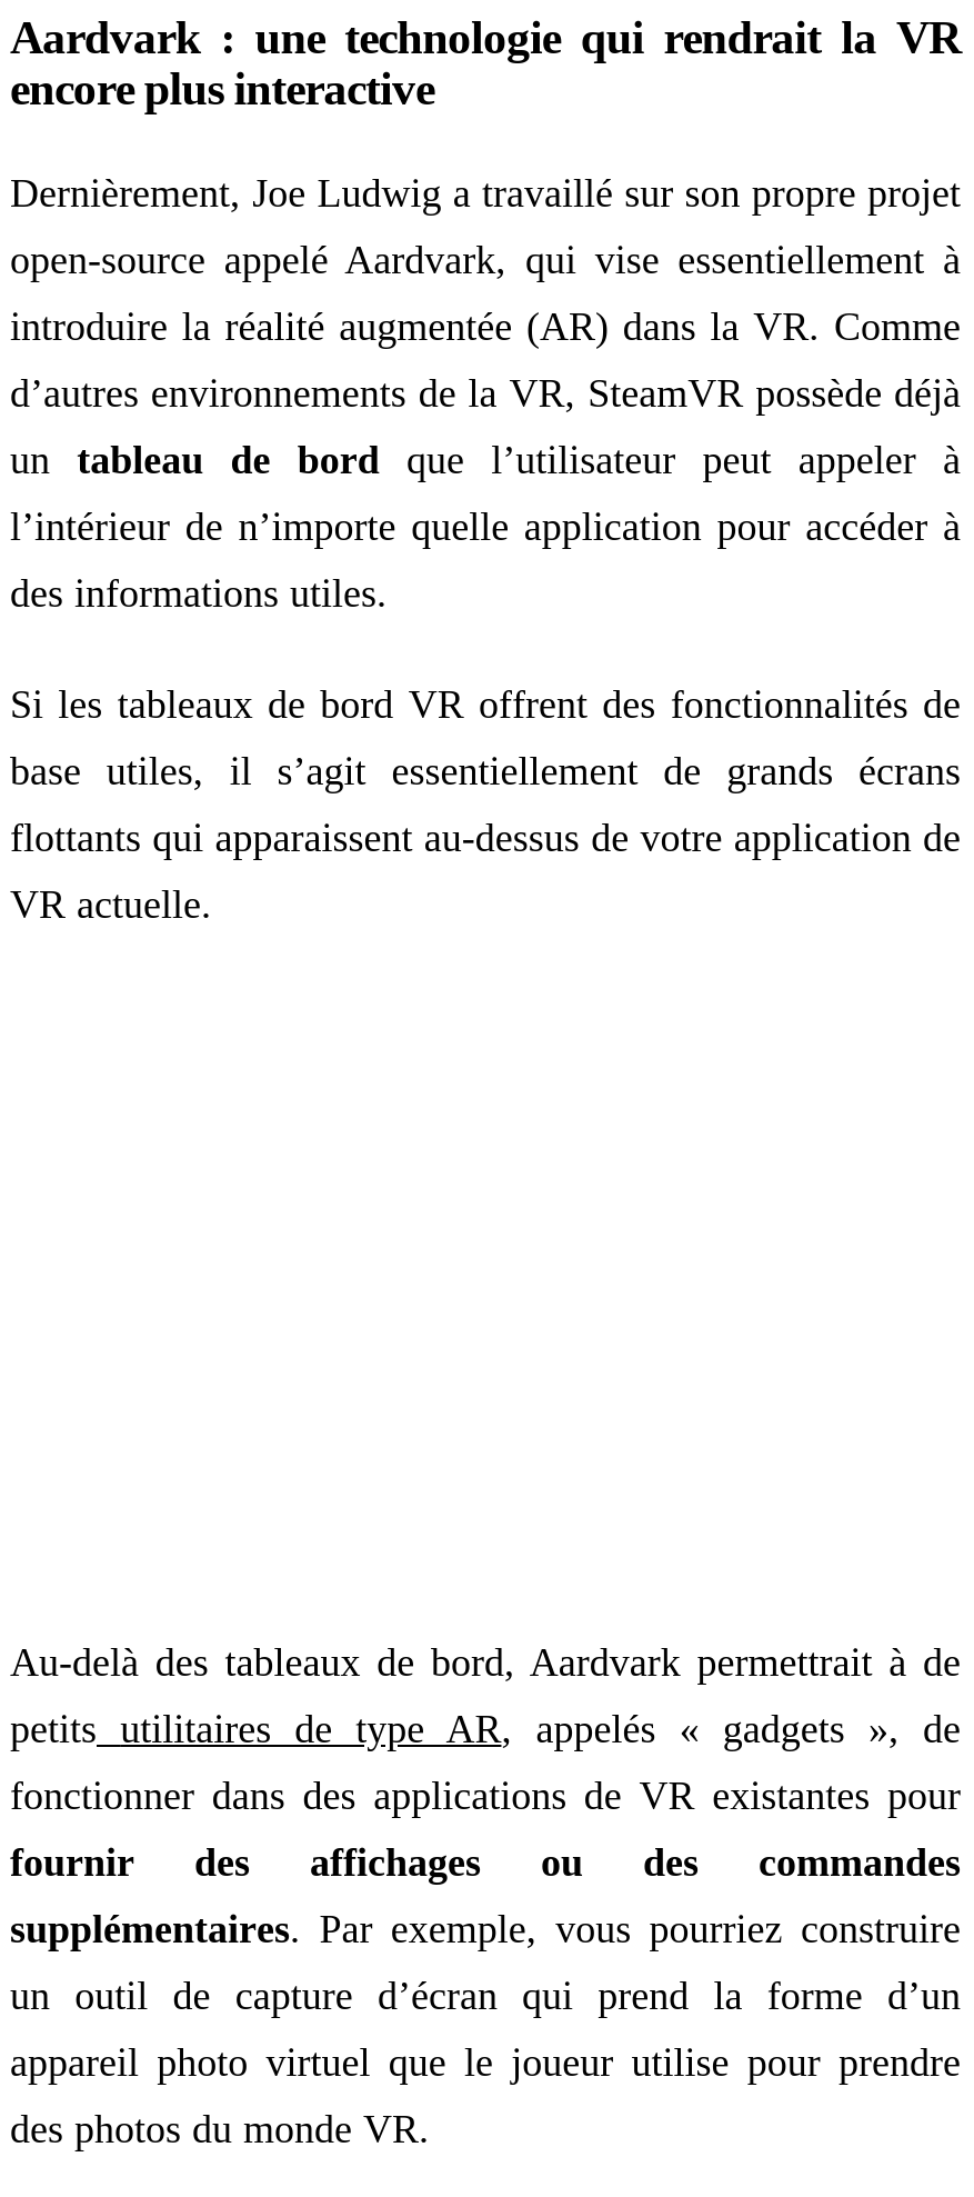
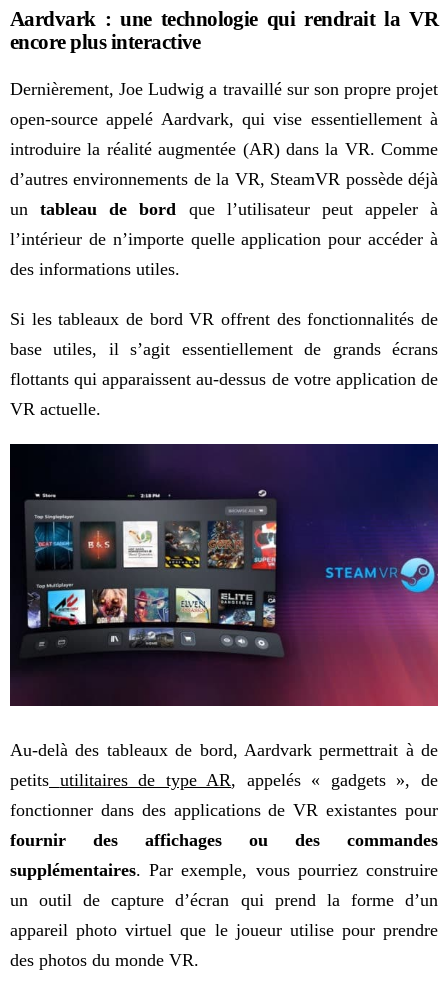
+ [image]
